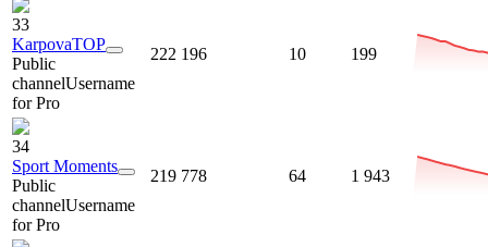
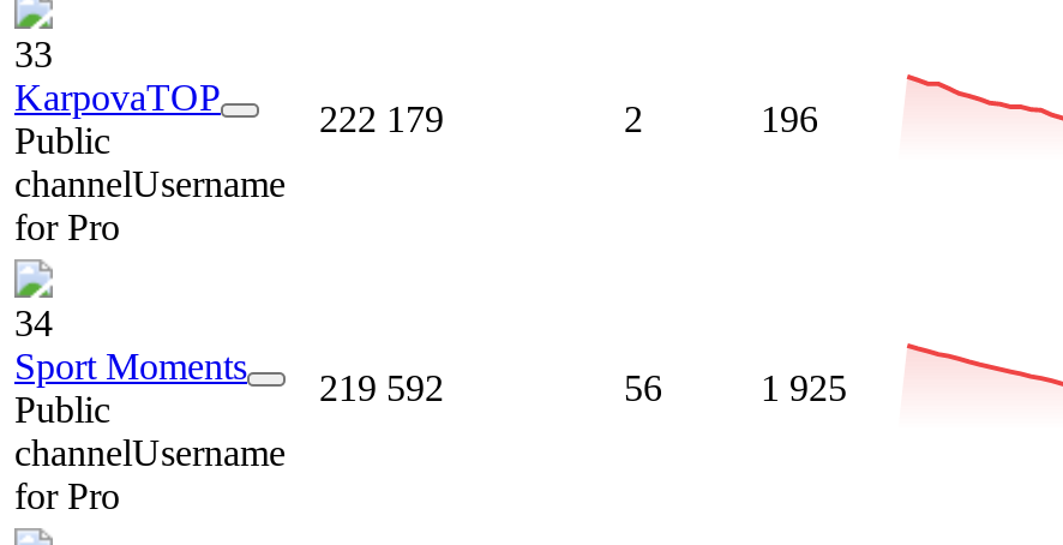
- 222 196
+ 222 179

- 10
+ 2

- 199
+ 196

- 219 778
+ 219 592

- 64
+ 56

- 1 943
+ 1 925
